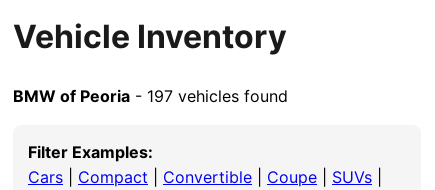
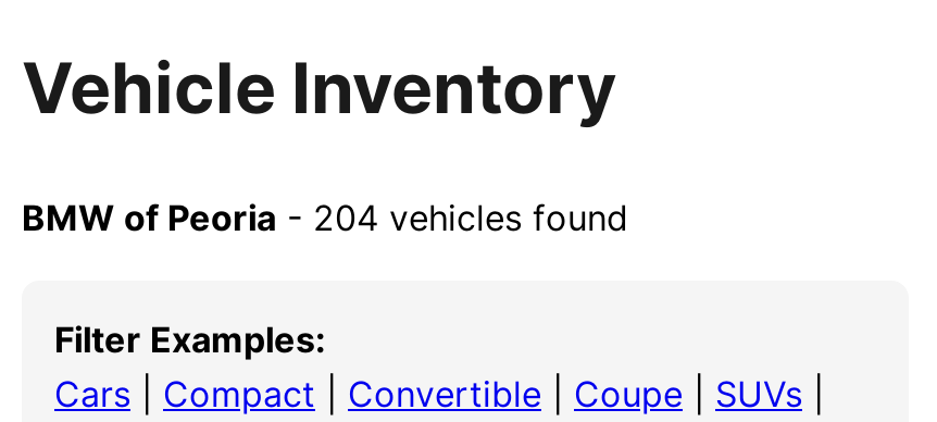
- BMW of Peoria - 197 vehicles found
+ BMW of Peoria - 204 vehicles found
